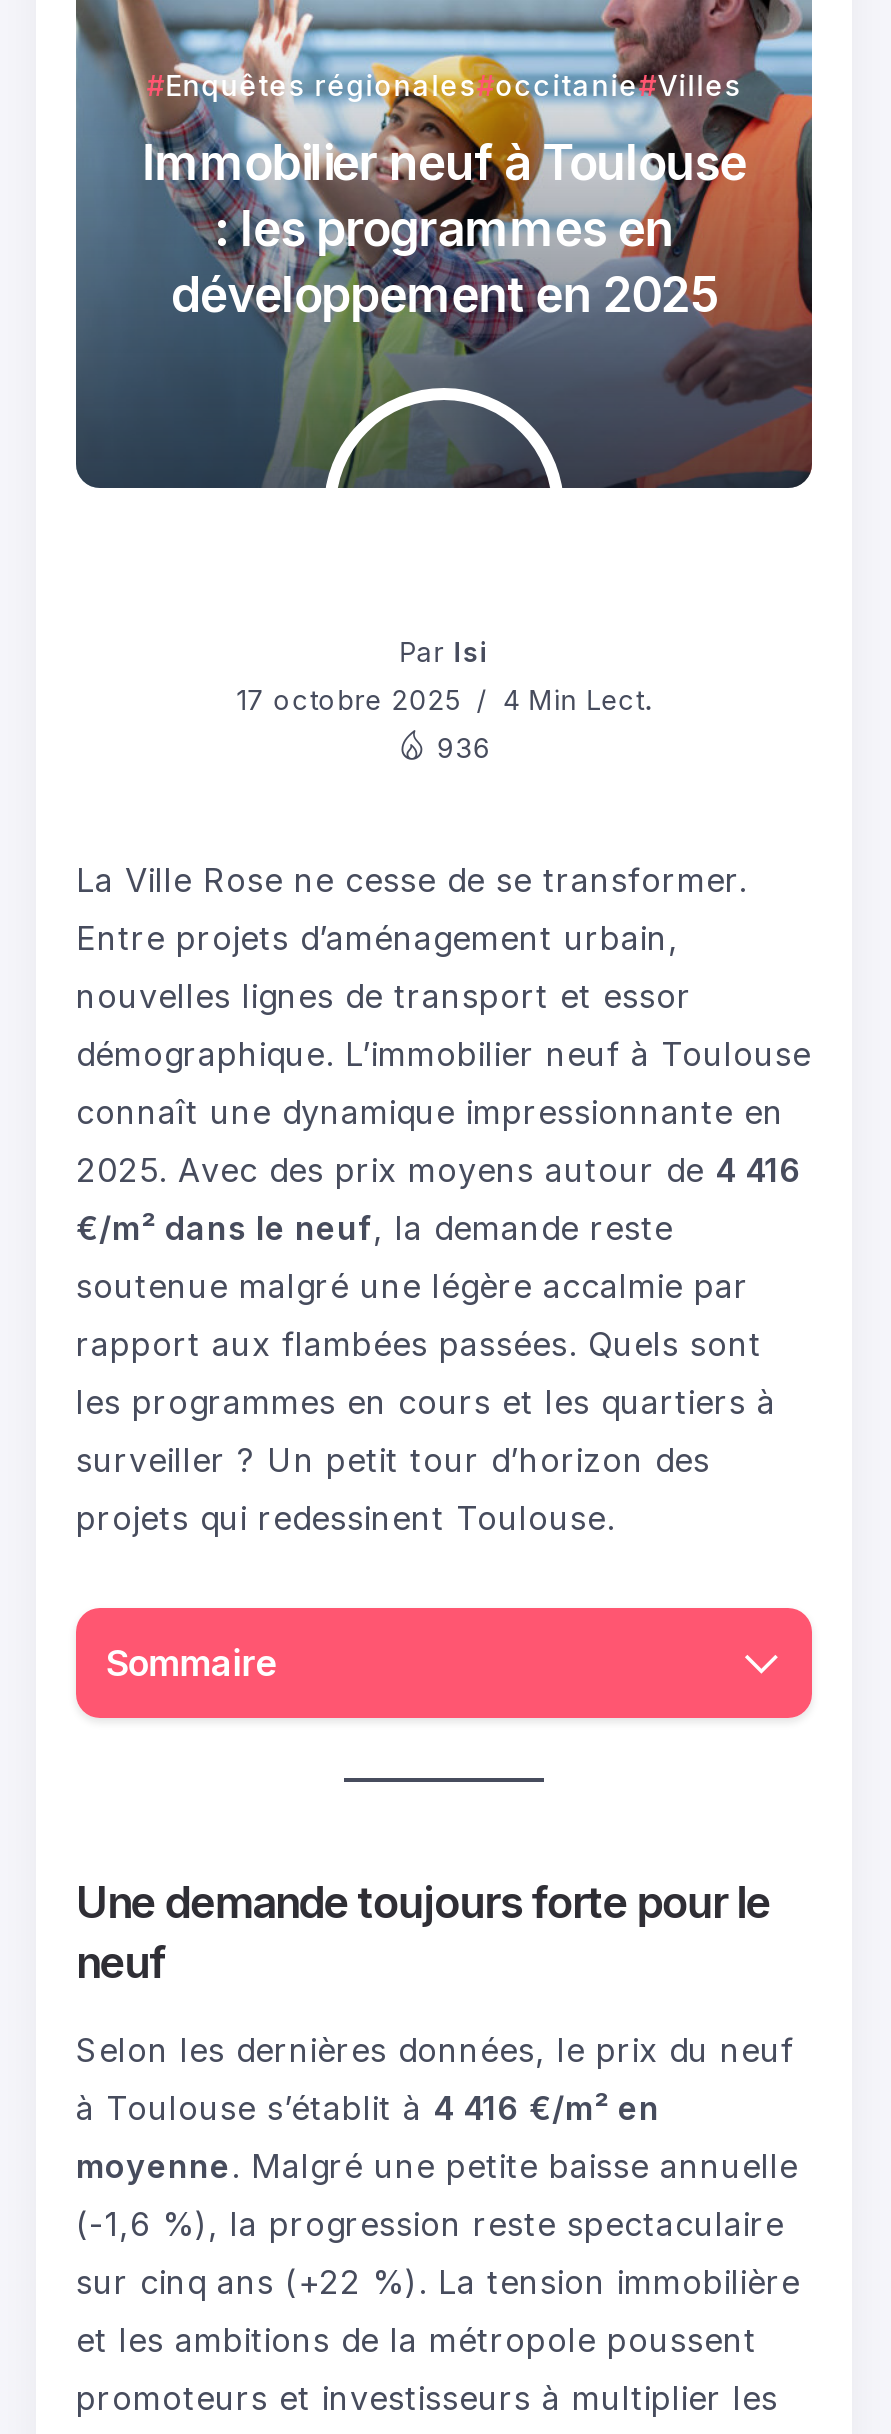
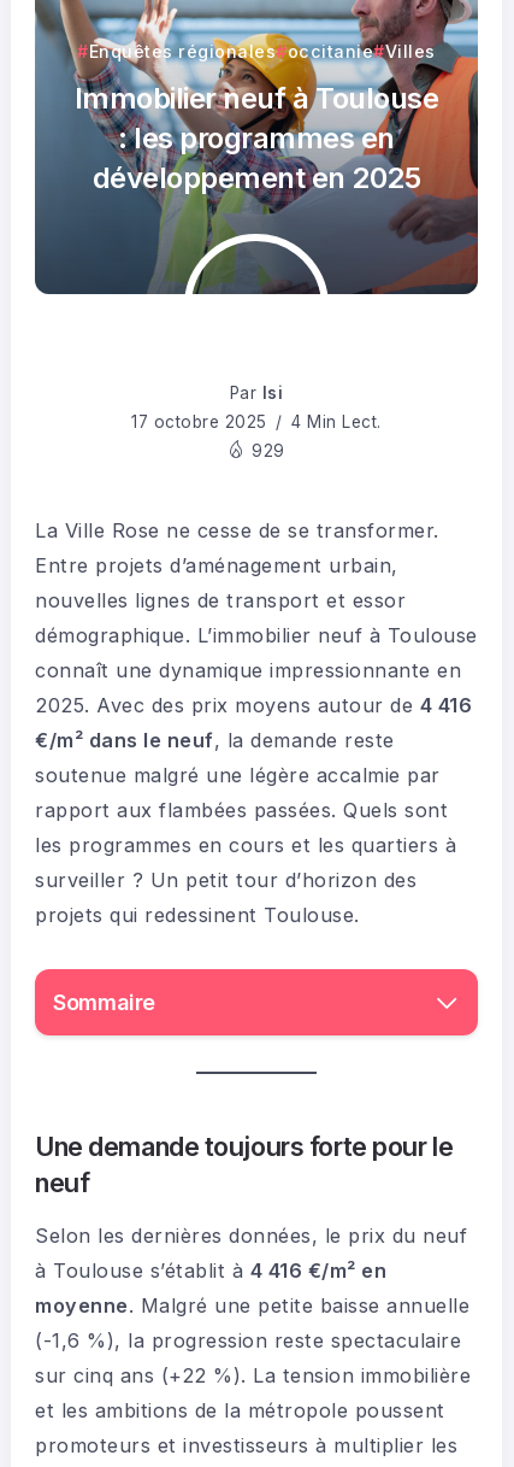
- 936
+ 929
